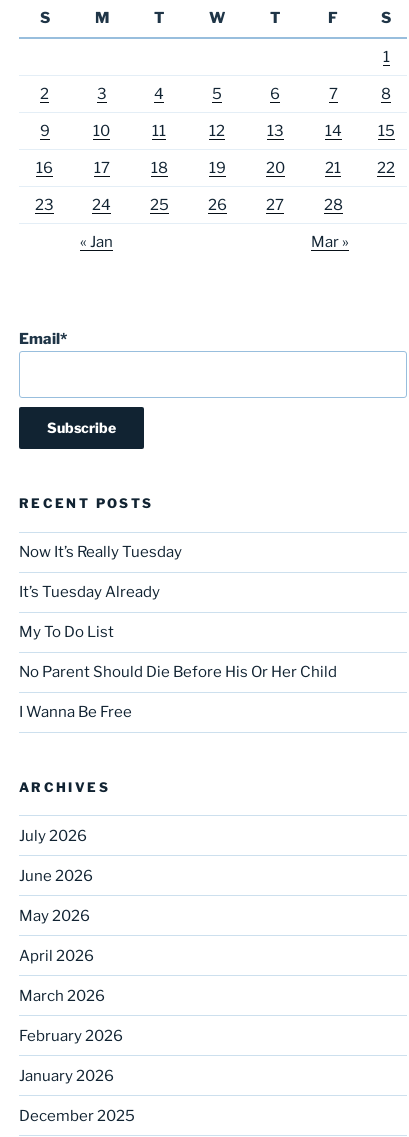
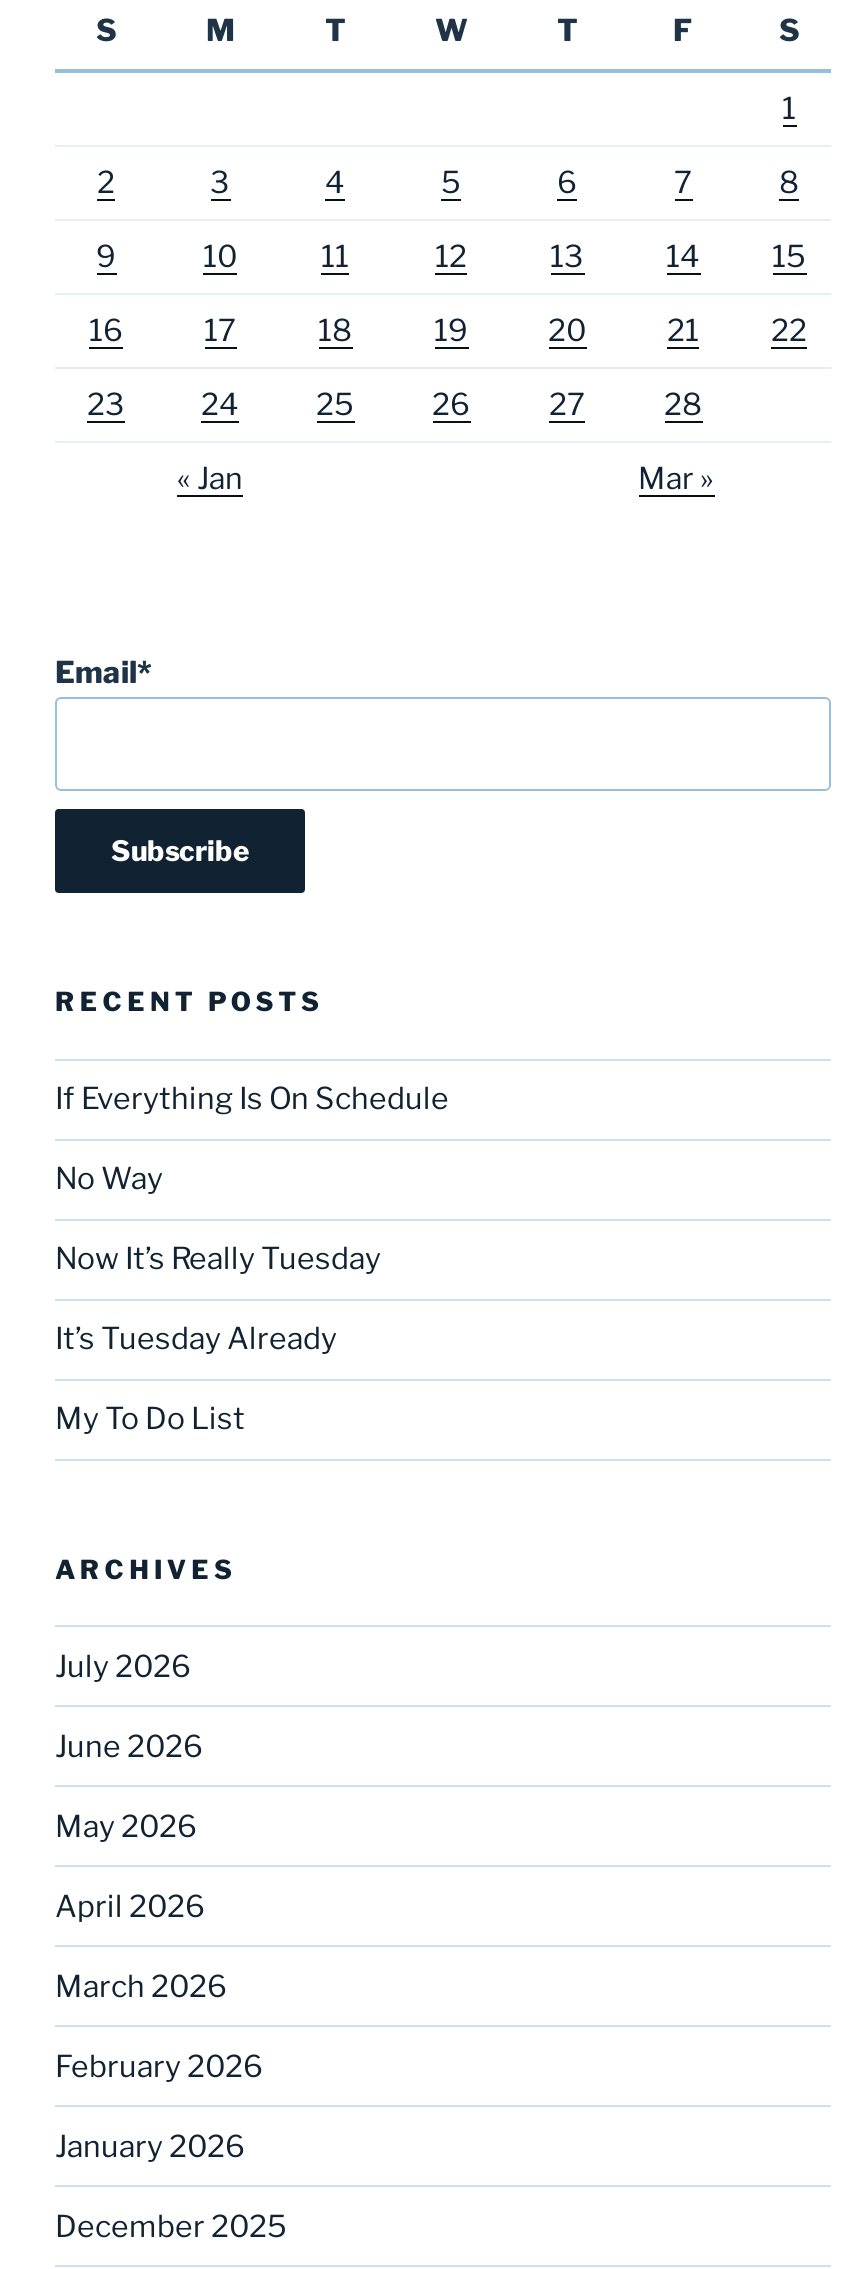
+ If Everything Is On Schedule
+ No Way

moved down: Now It’s Really Tuesday | It’s Tuesday Already | My To Do List

- No Parent Should Die Before His Or Her Child
- I Wanna Be Free
